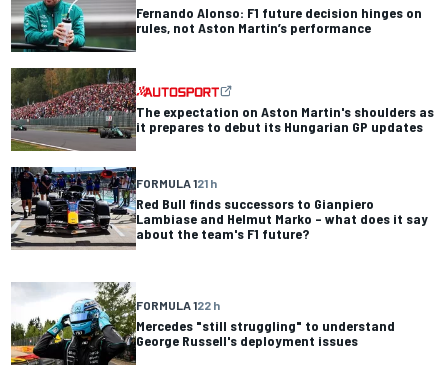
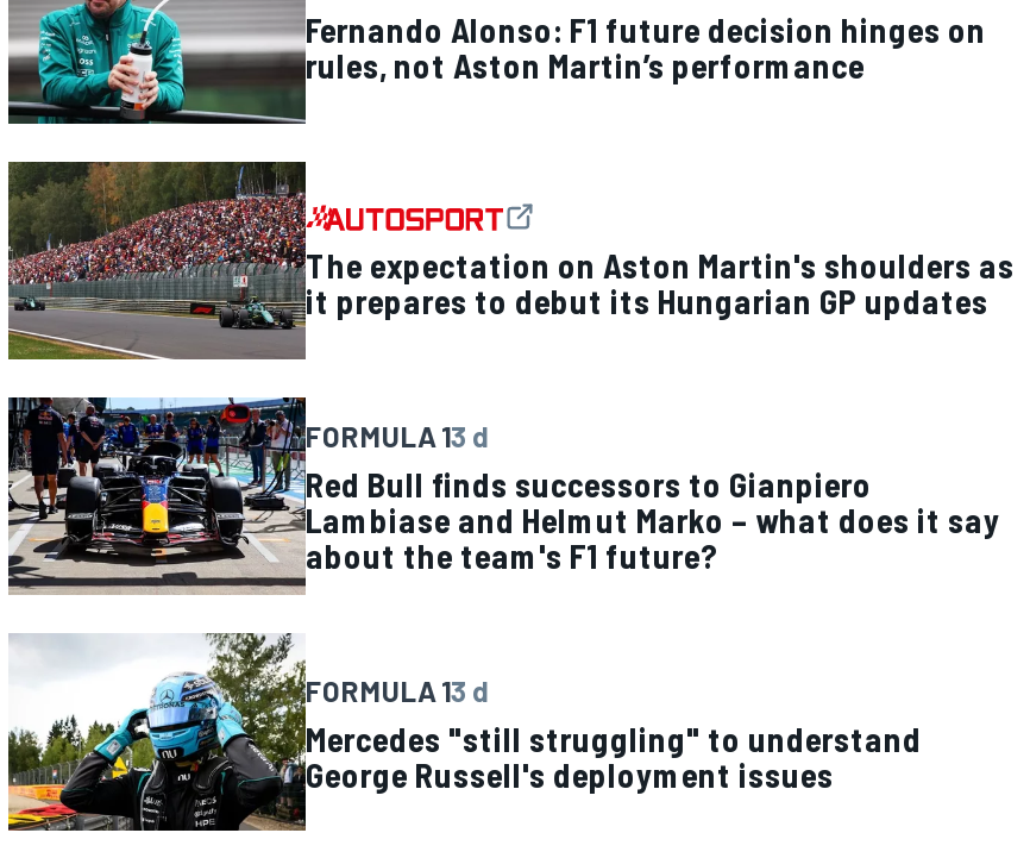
- FORMULA 121 h
+ FORMULA 13 d

- FORMULA 122 h
+ FORMULA 13 d
